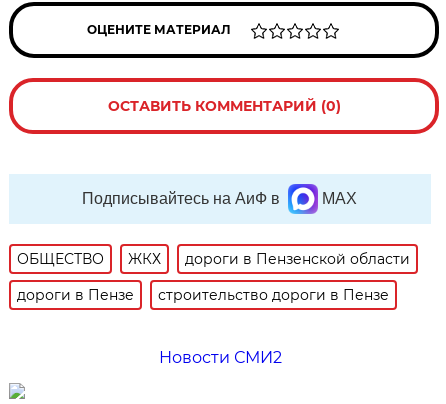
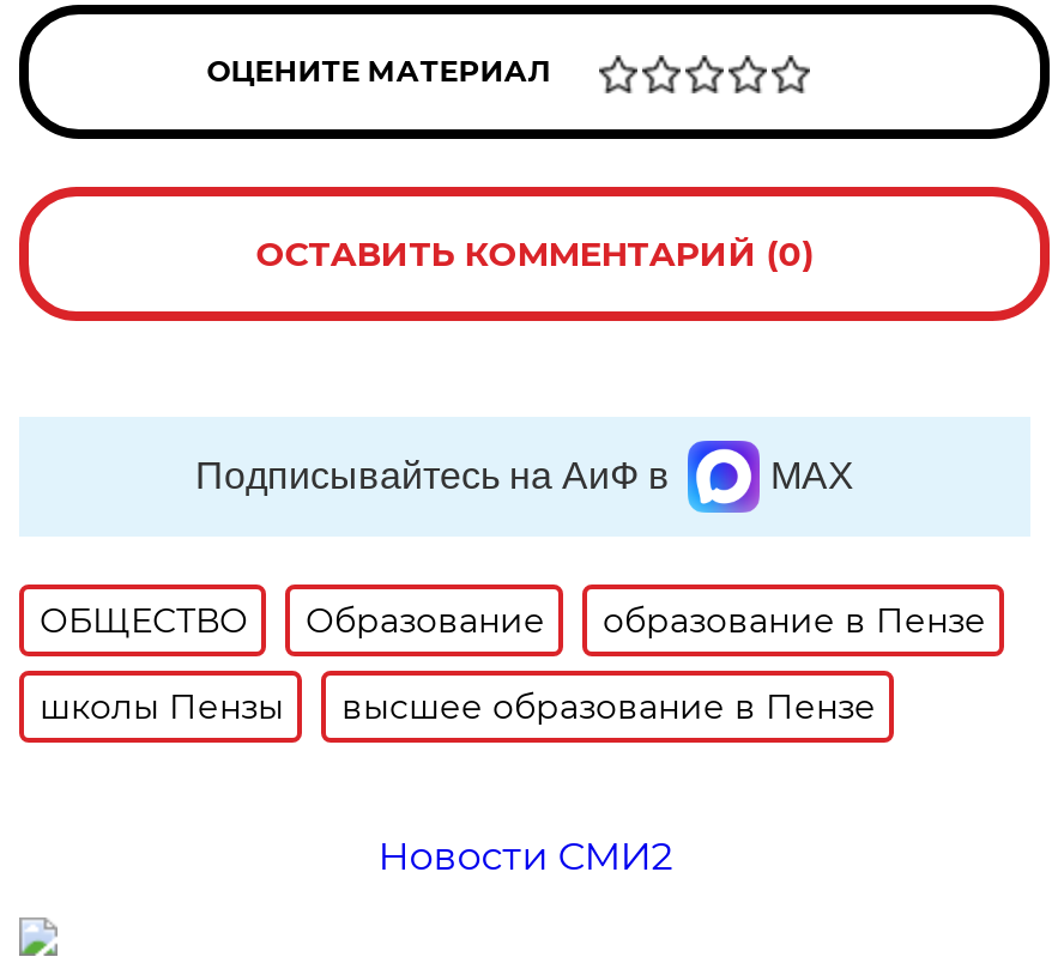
- ЖКХ
- дороги в Пензенской области
+ Образование
+ образование в Пензе

- дороги в Пензе
- строительство дороги в Пензе
+ школы Пензы
+ высшее образование в Пензе
